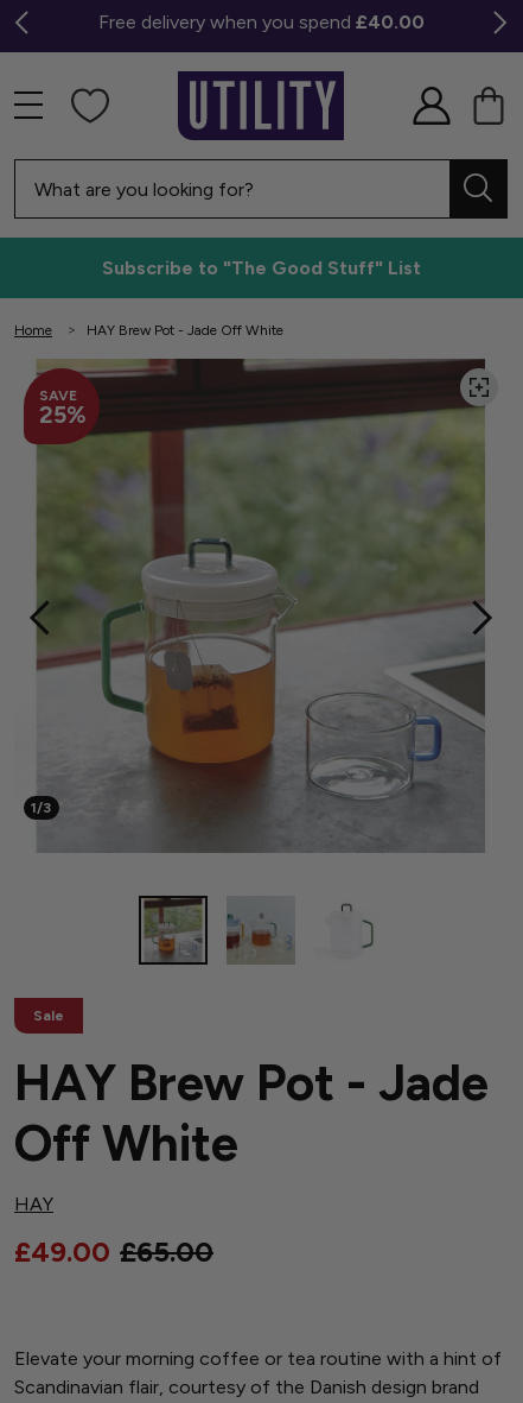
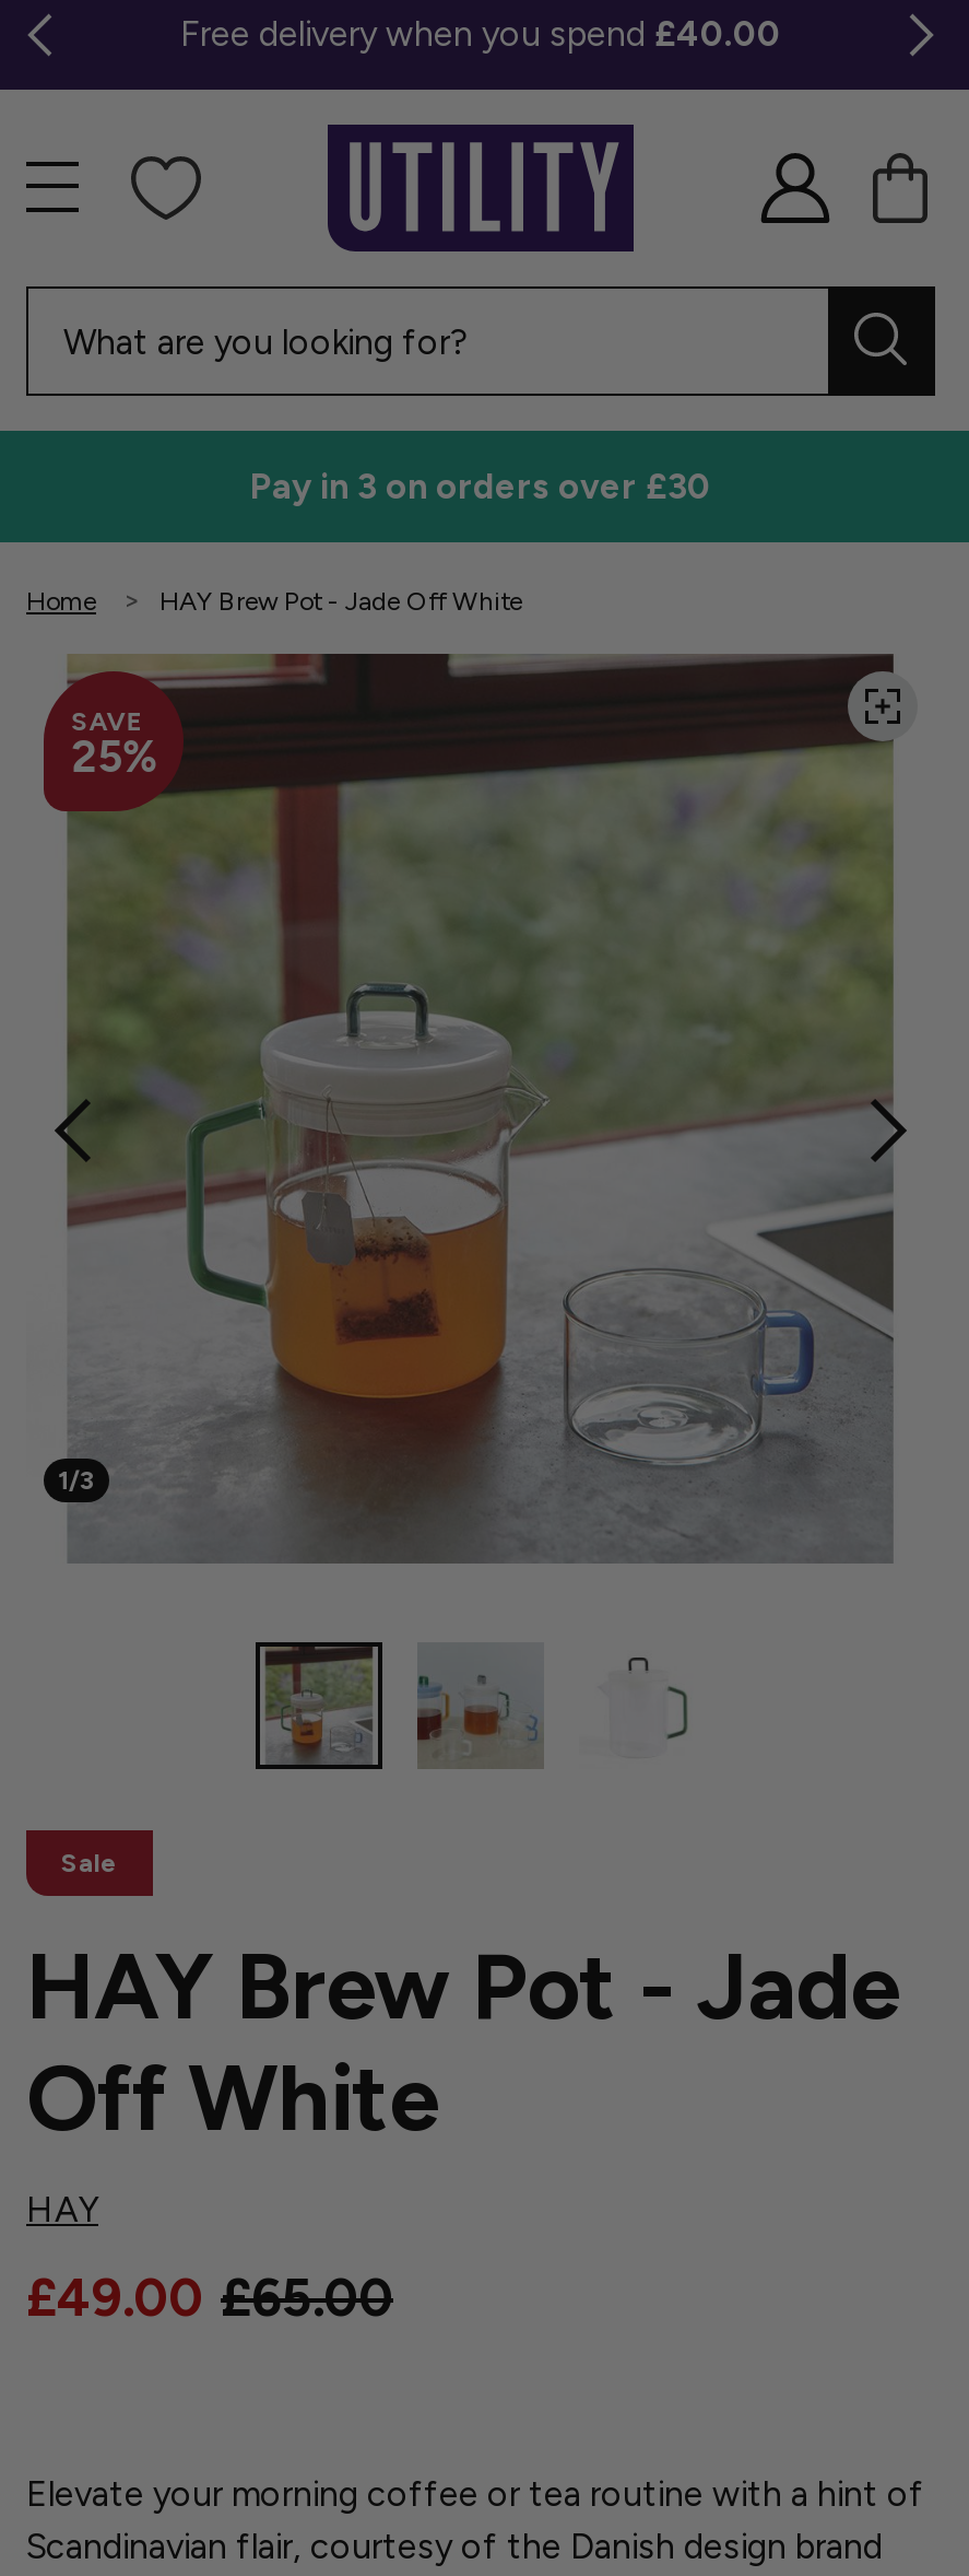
- Subscribe to "The Good Stuff" List
+ Pay in 3 on orders over £30
